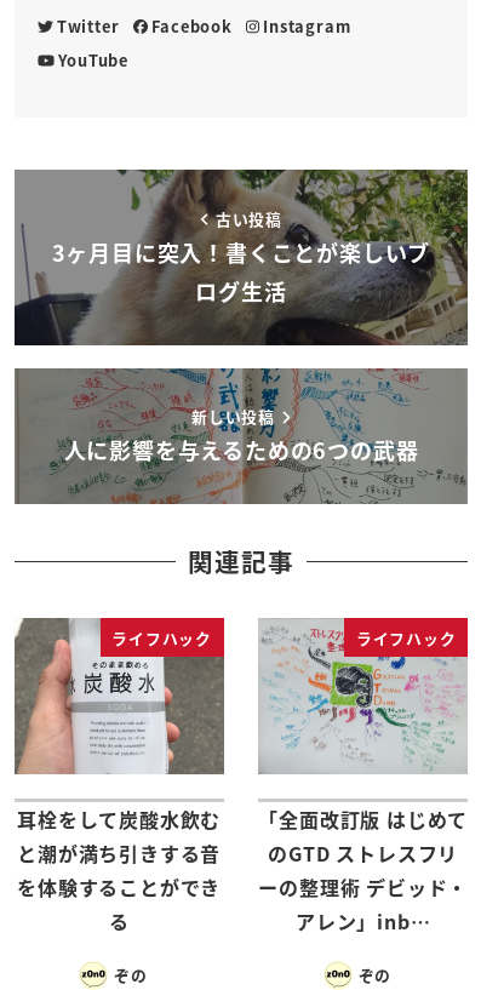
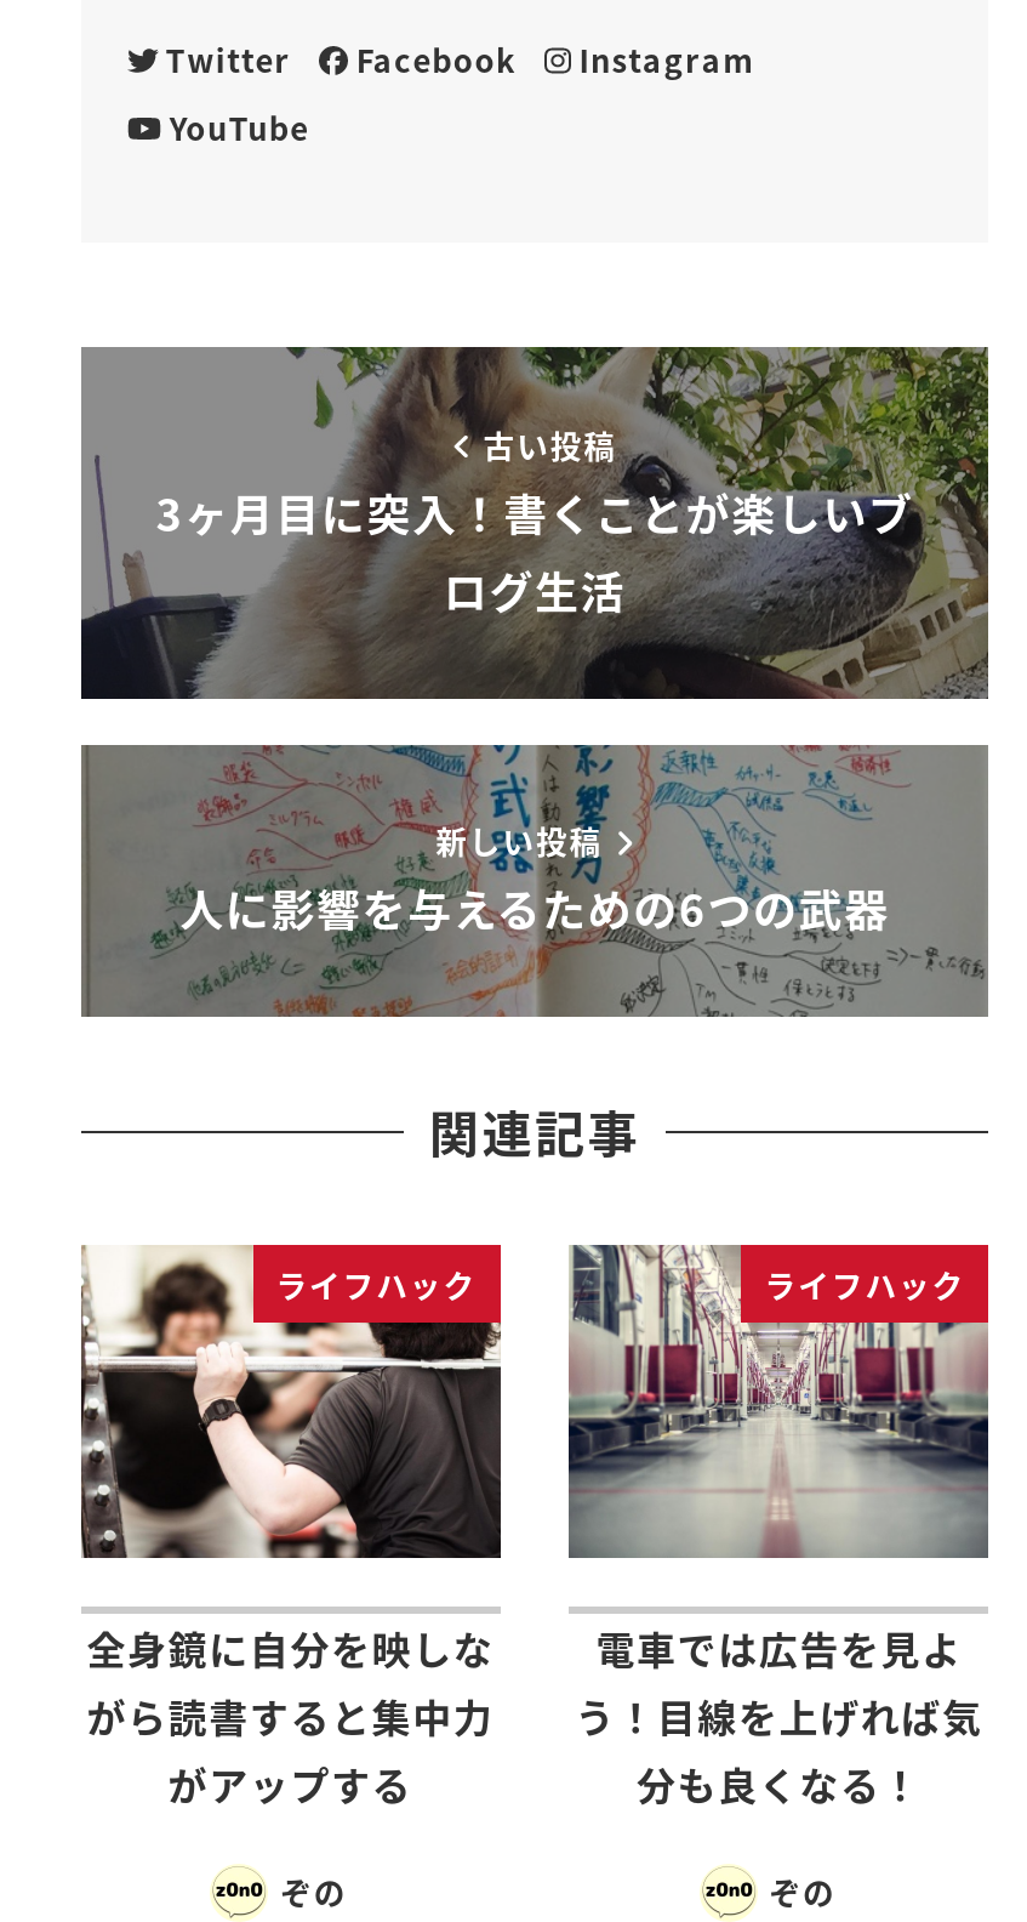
- [image]
- 耳栓をして炭酸水飲む
- と潮が満ち引きする音
- を体験することができ
- る
+ [image]
+ 全身鏡に自分を映しな
+ がら読書すると集中力
+ がアップする

- [image]
- 「全面改訂版 はじめて
- のGTD ストレスフリ
- ーの整理術 デビッド・
- アレン」inb…
+ [image]
+ 電車では広告を見よ
+ う！目線を上げれば気
+ 分も良くなる！
